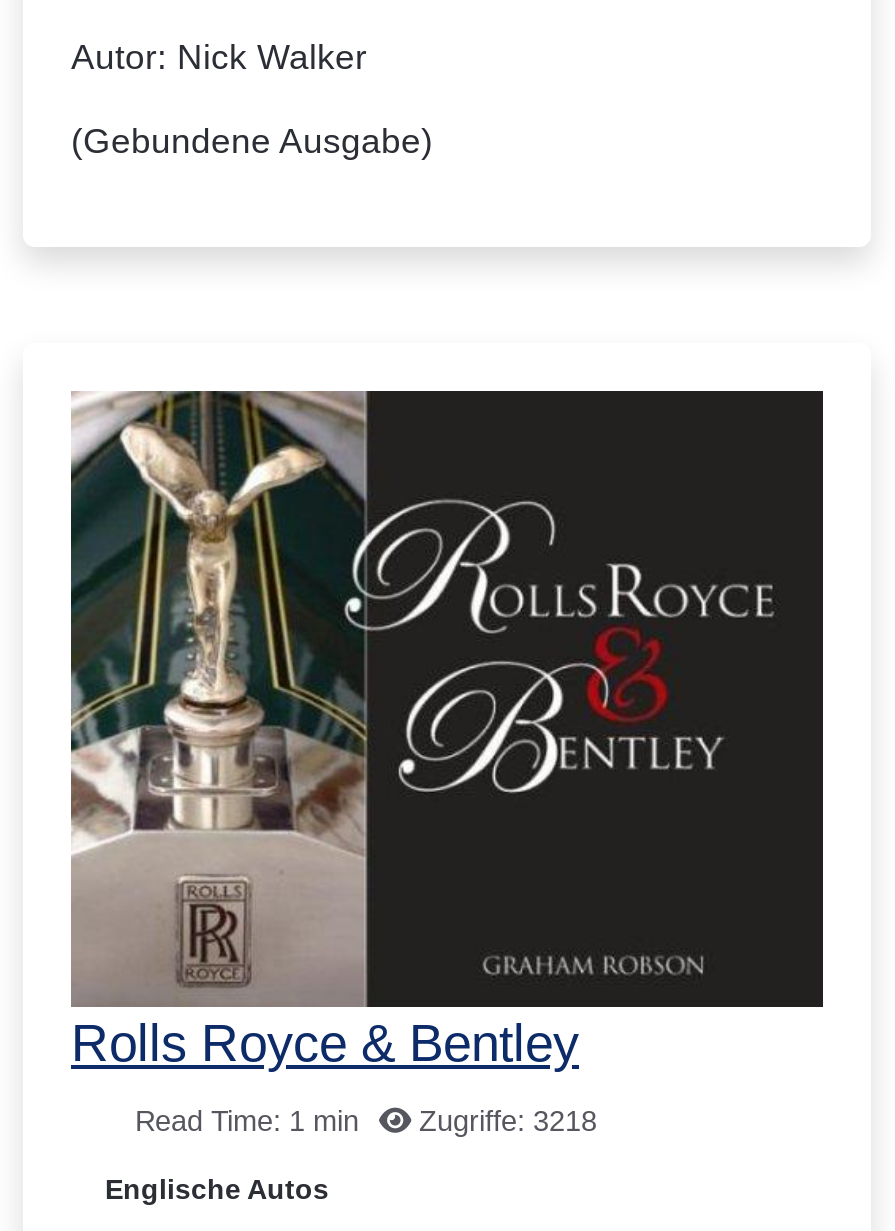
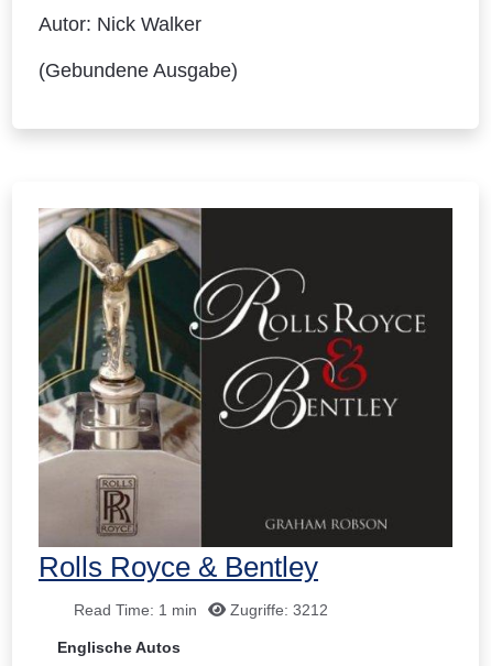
- Read Time: 1 min Zugriffe: 3218
+ Read Time: 1 min Zugriffe: 3212
